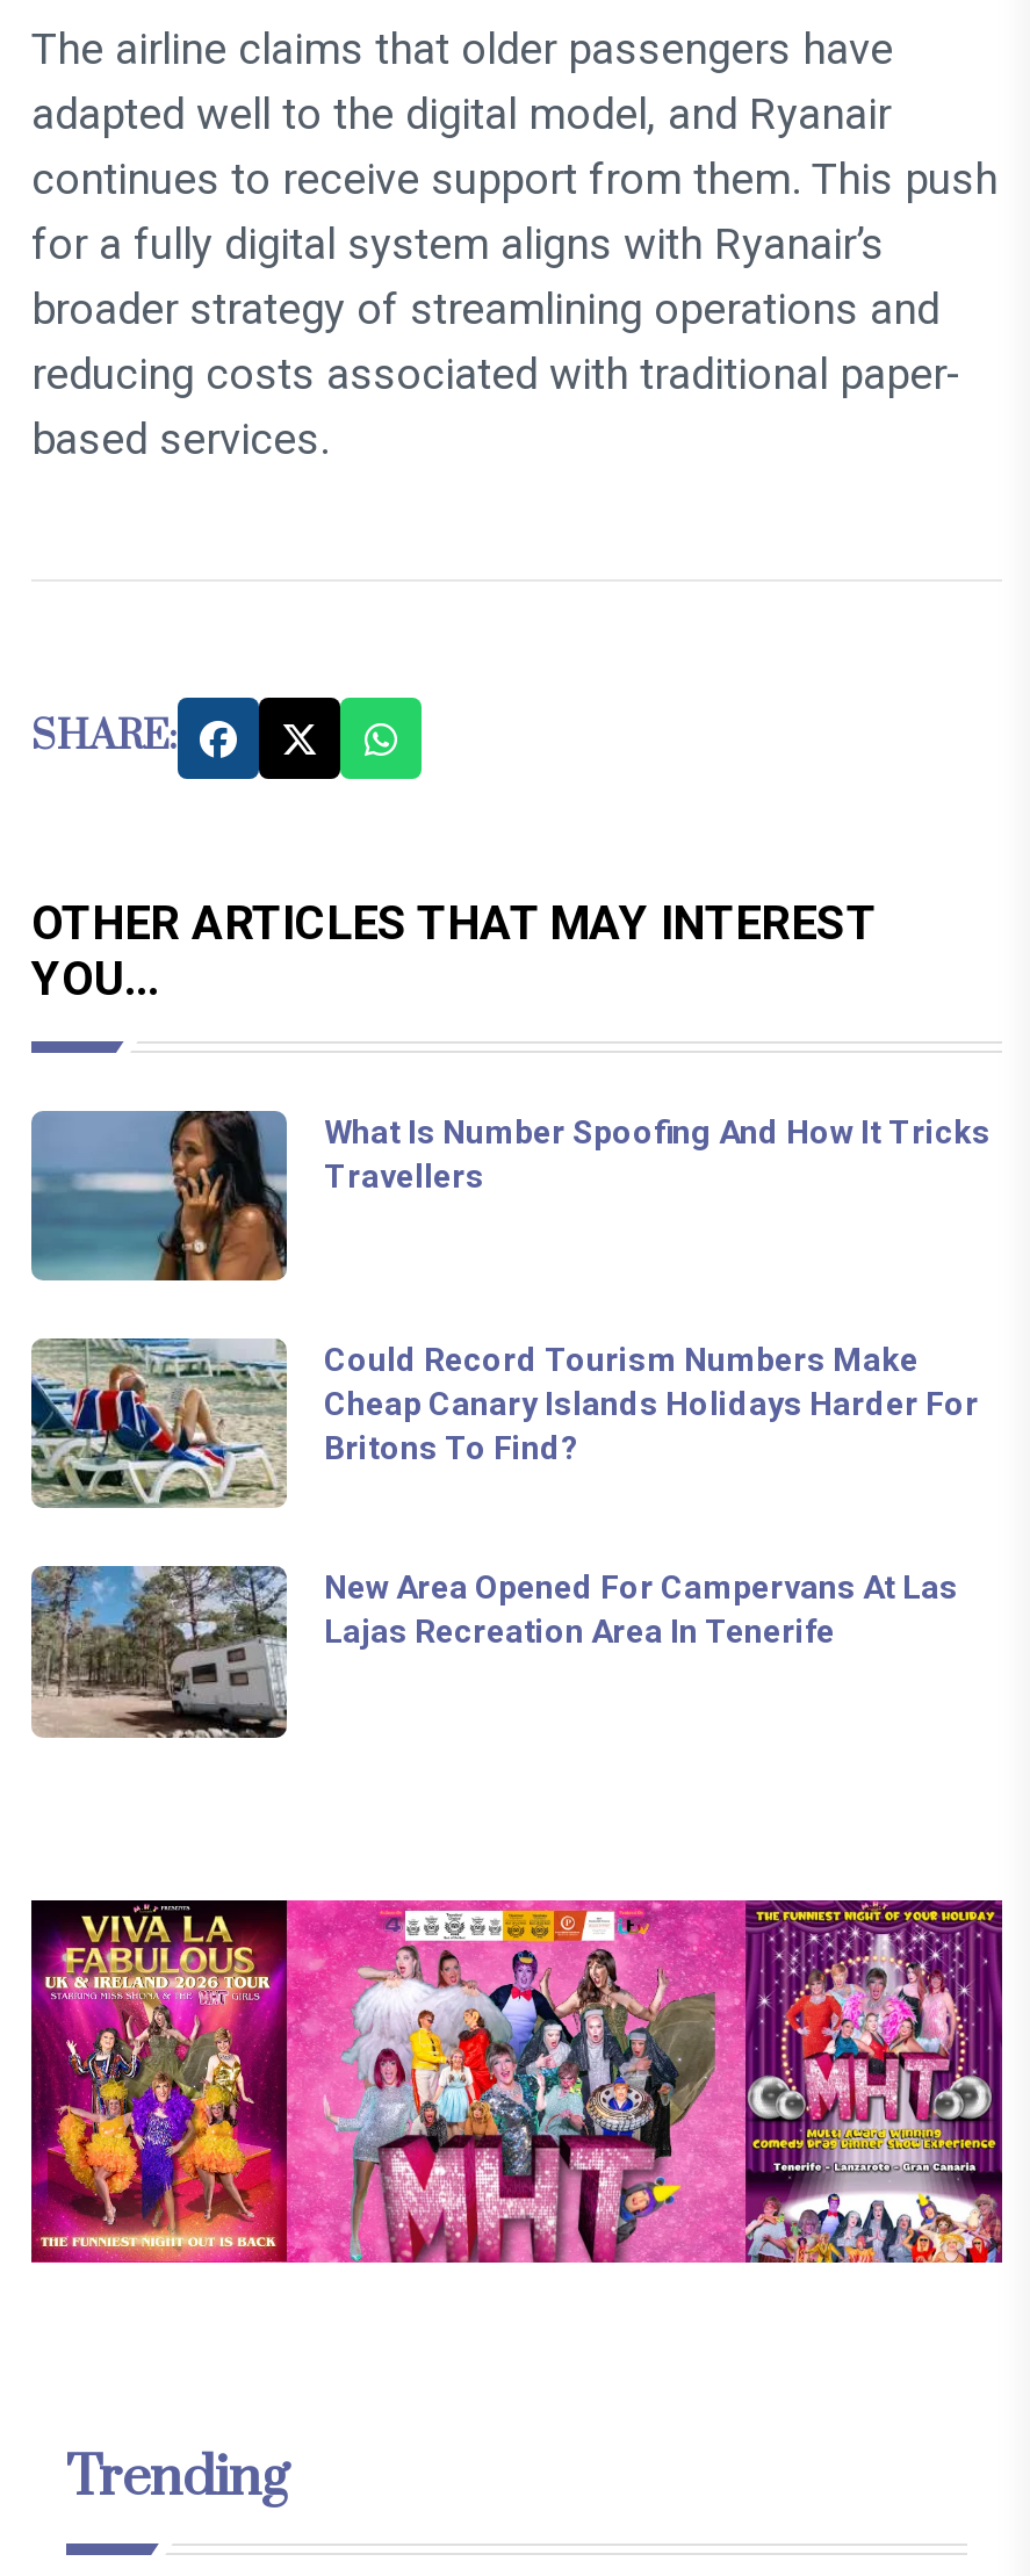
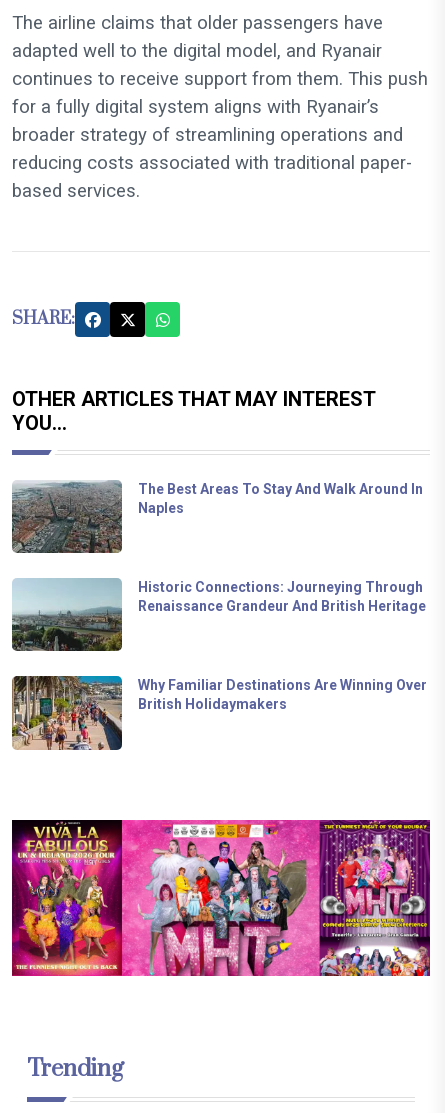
- [image]
- What Is Number Spoofing And How It Tricks
- Travellers
+ [image]
+ The Best Areas To Stay And Walk Around In
+ Naples

- [image]
- Could Record Tourism Numbers Make
- Cheap Canary Islands Holidays Harder For
- Britons To Find?
+ [image]
+ Historic Connections: Journeying Through
+ Renaissance Grandeur And British Heritage

- [image]
- New Area Opened For Campervans At Las
- Lajas Recreation Area In Tenerife
+ [image]
+ Why Familiar Destinations Are Winning Over
+ British Holidaymakers
